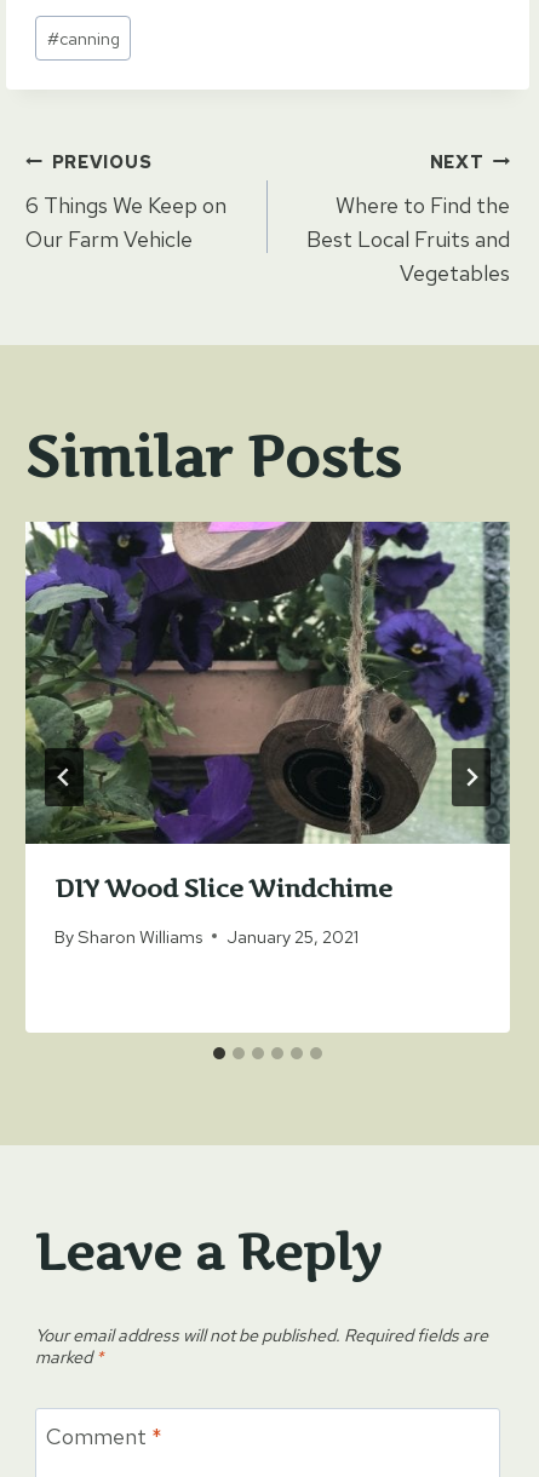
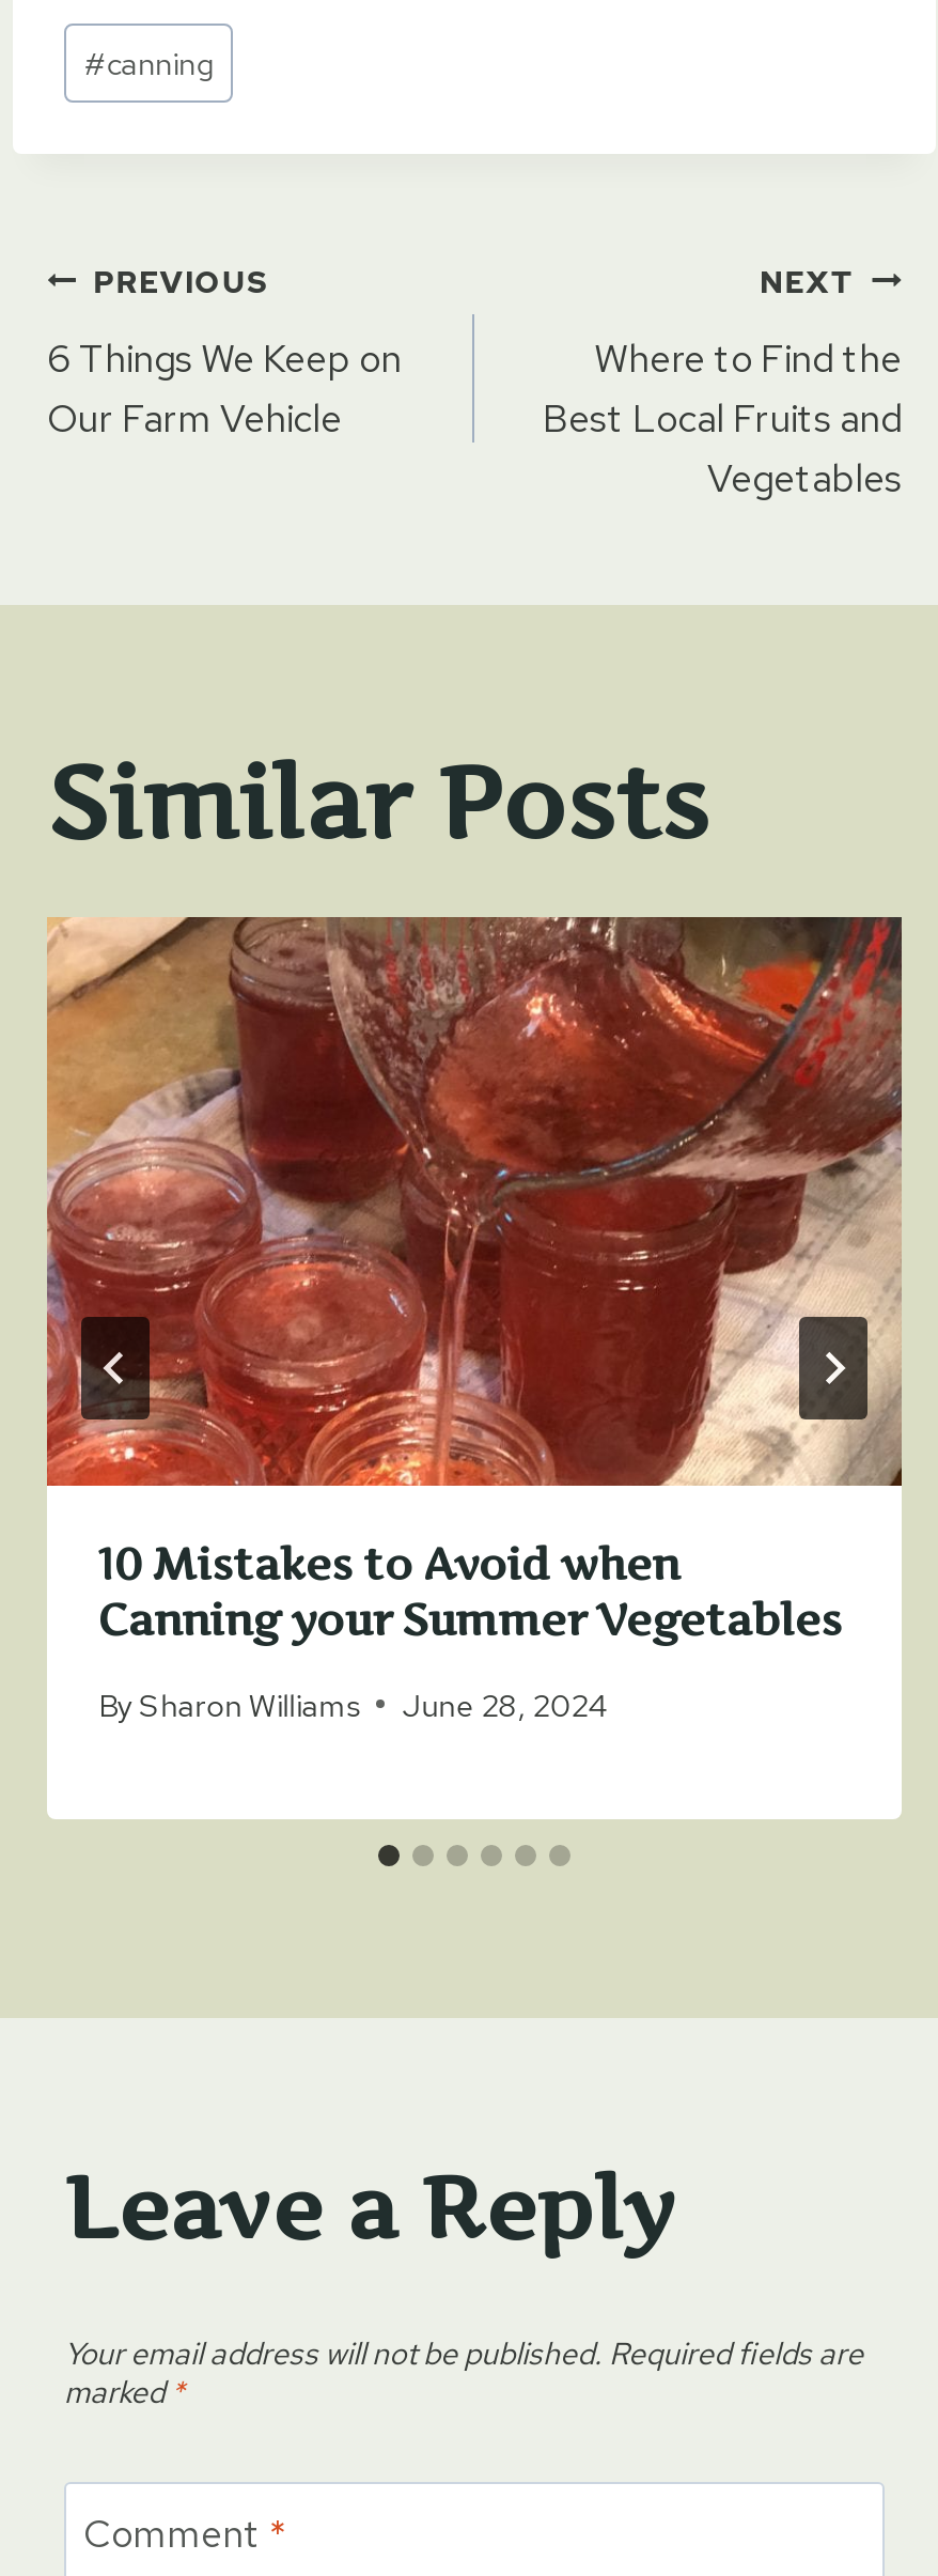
- [image]
- DIY Wood Slice Windchime
+ [image]
+ 10 Mistakes to Avoid when
+ Canning your Summer Vegetables

- By Sharon Williams January 25, 2021
+ By Sharon Williams June 28, 2024

moved down: By Sharon Williams
